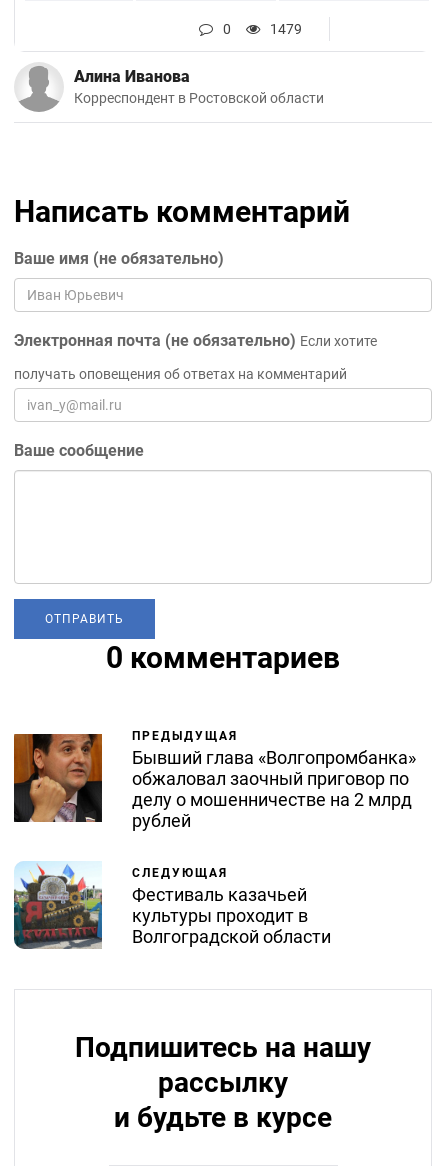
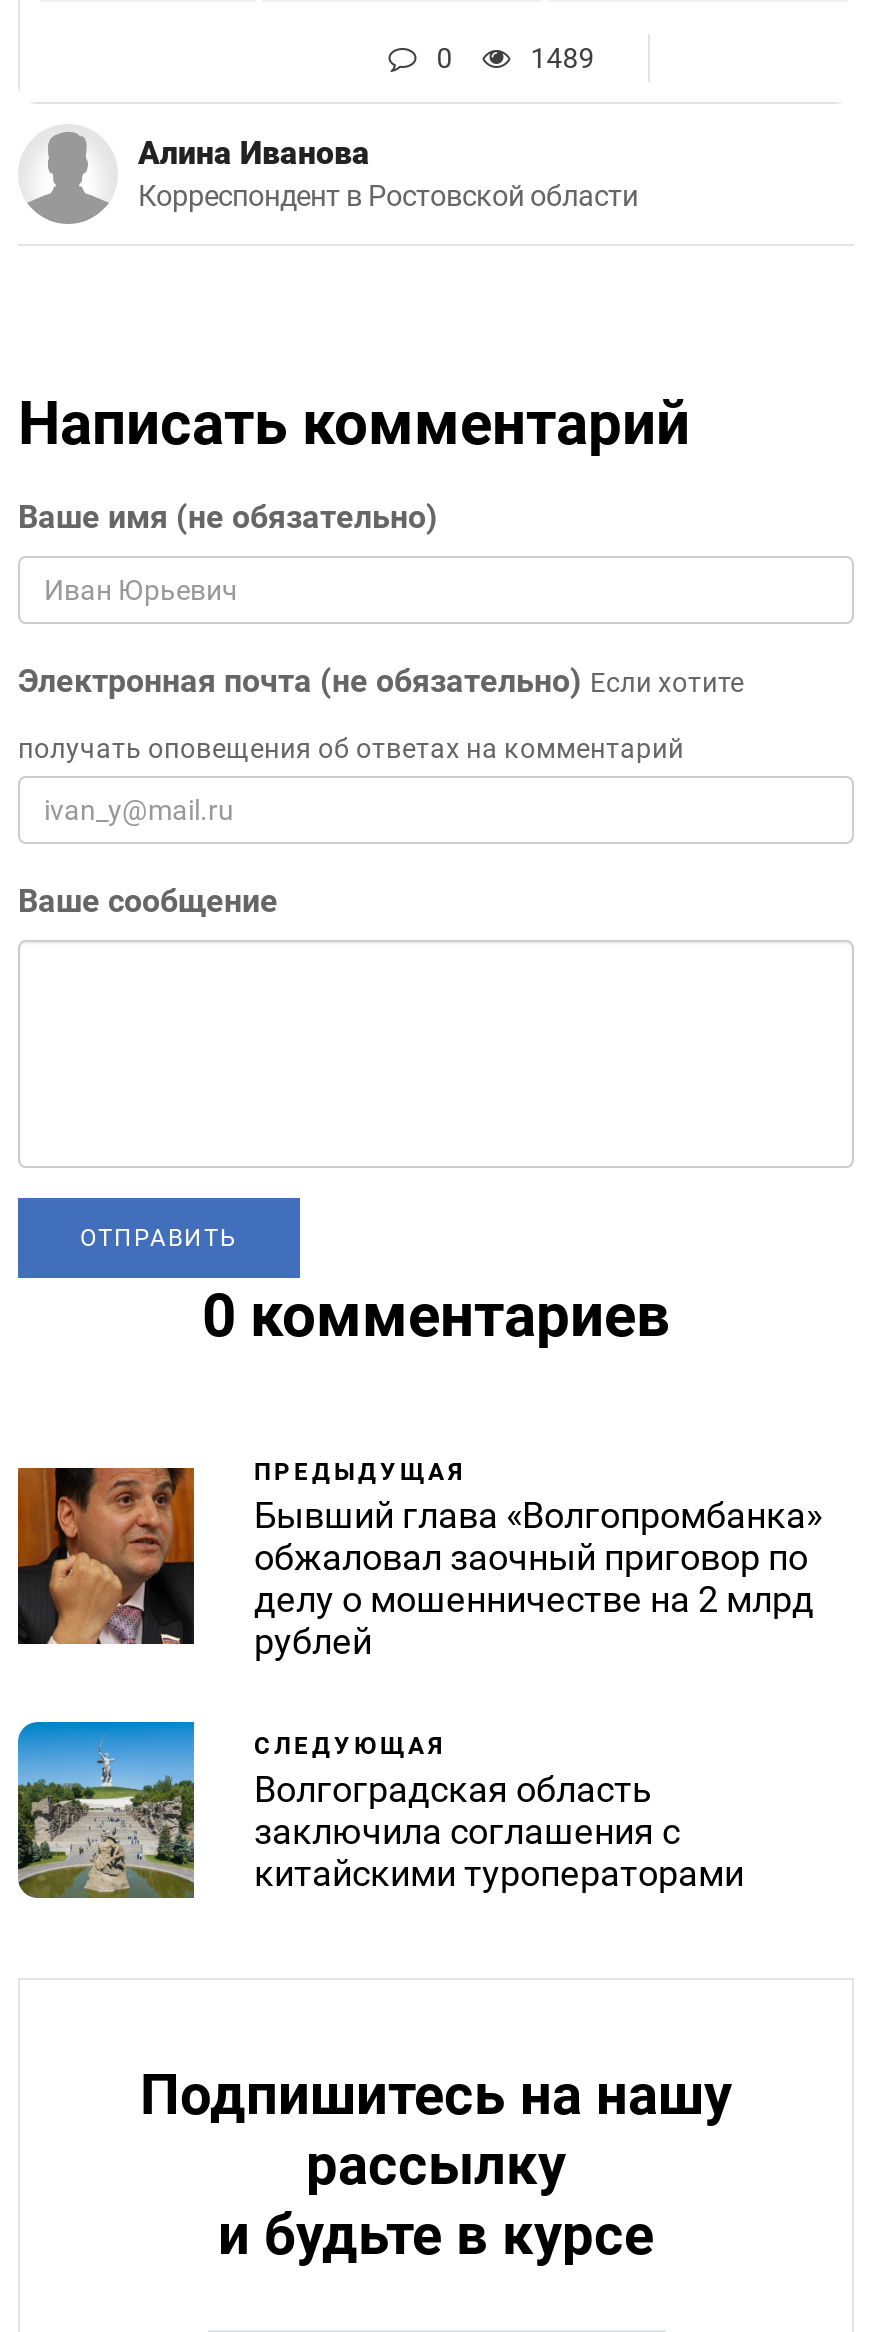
- 1479
+ 1489

- [image]
- Фестиваль казачьей
- культуры проходит в
- Волгоградской области
+ [image]
+ Волгоградская область
+ заключила соглашения с
+ китайскими туроператорами
